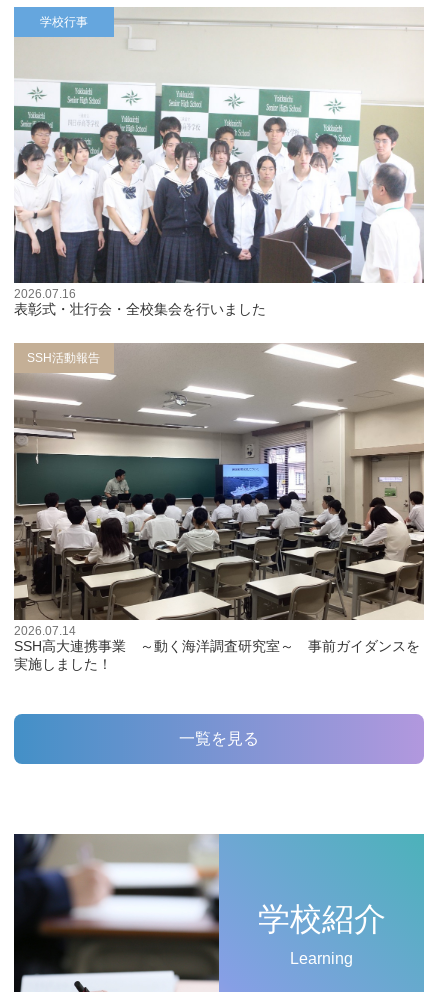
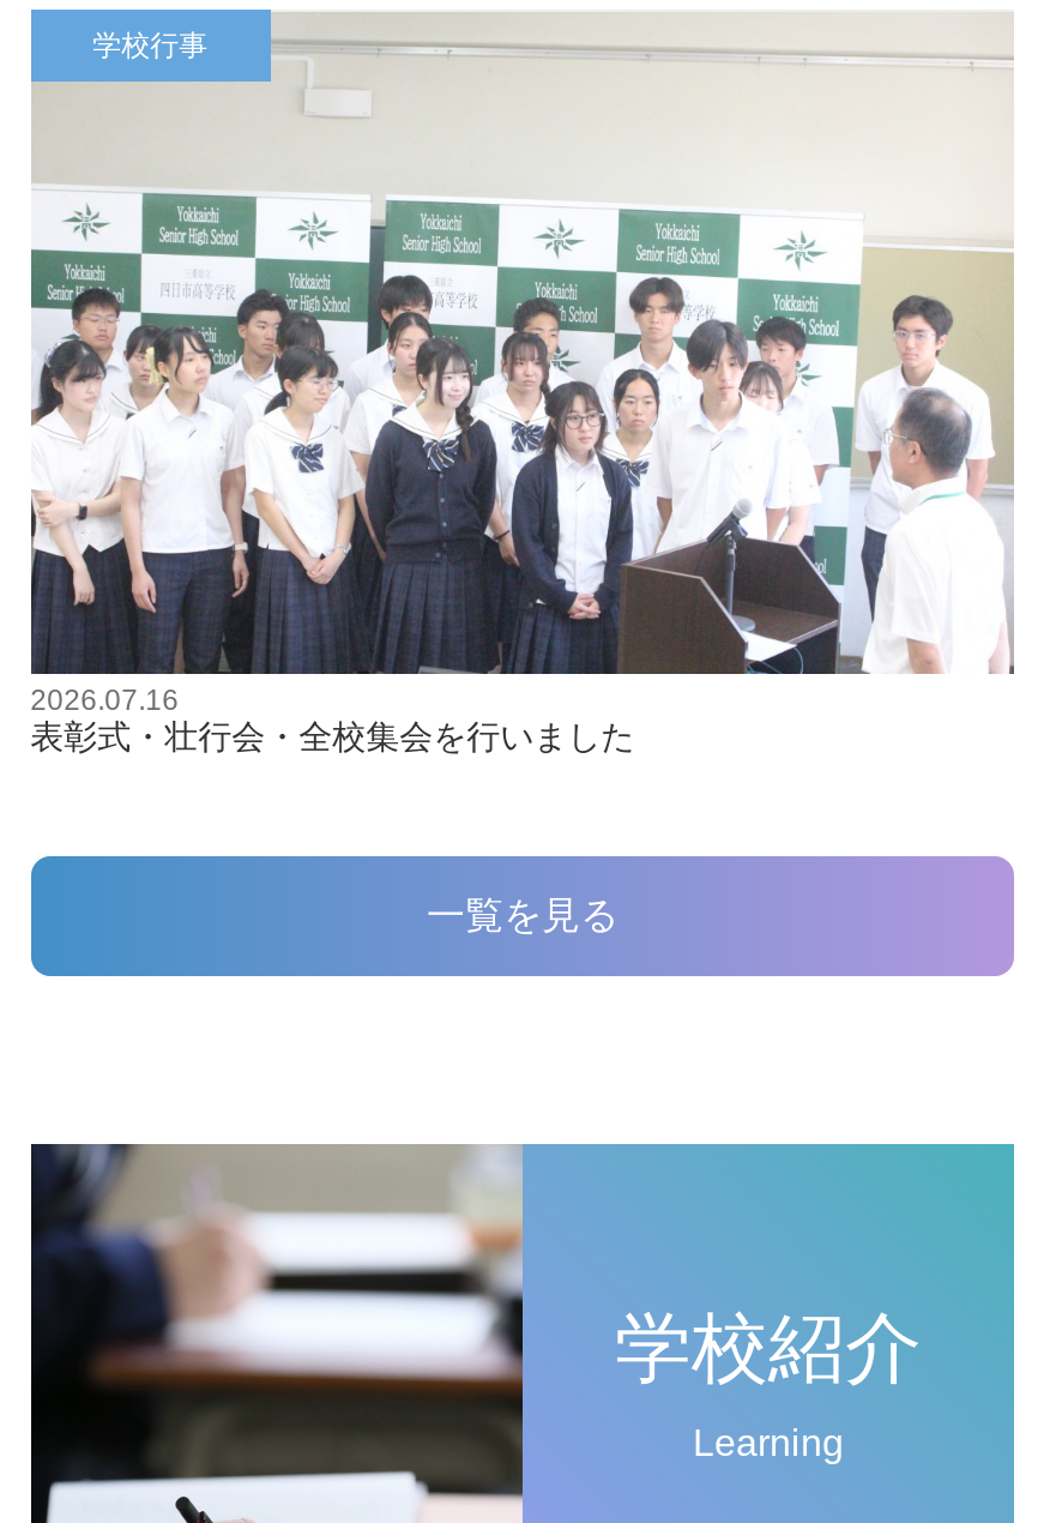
- [image]
- SSH活動報告

- 2026.07.14
- SSH高大連携事業 ～動く海洋調査研究室～ 事前ガイダンスを
- 実施しました！
